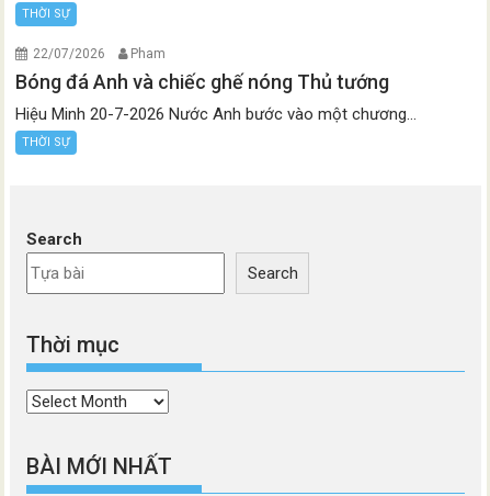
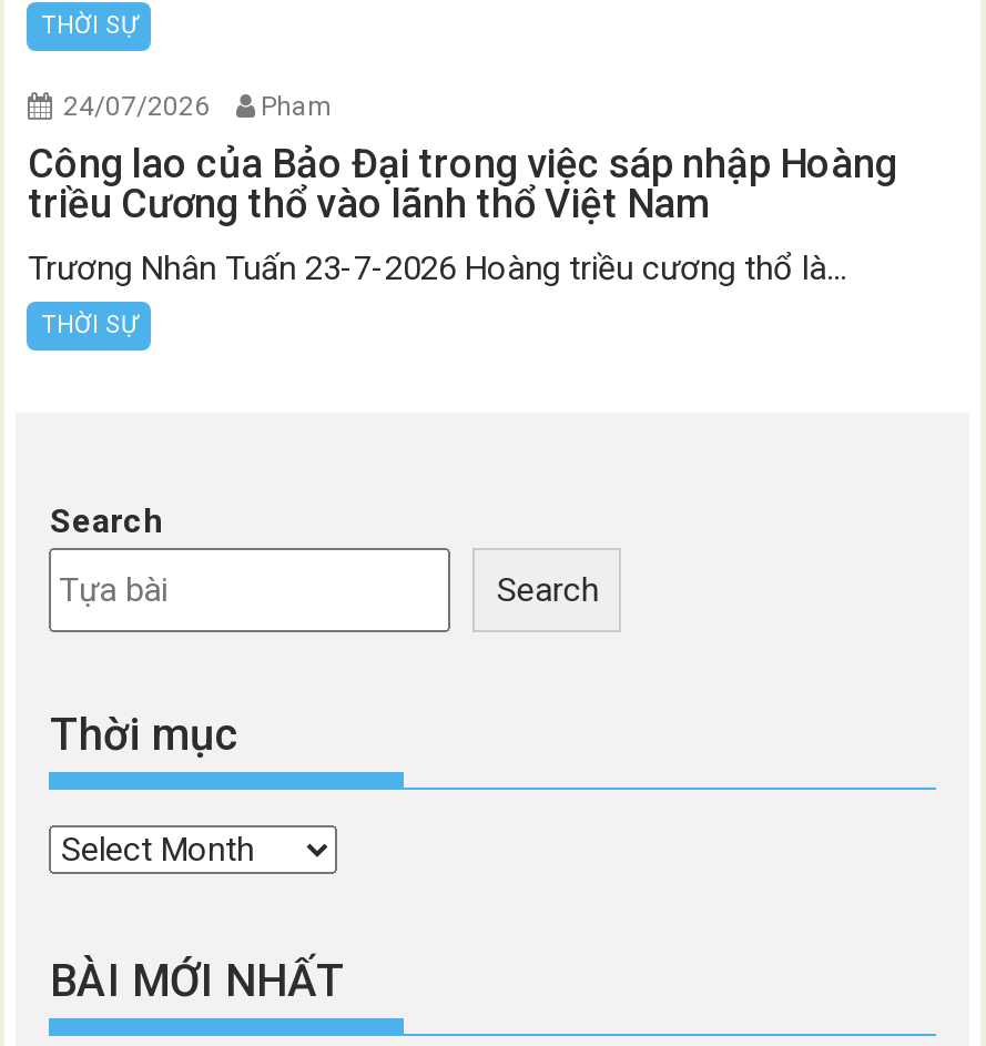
- 22/07/2026 Pham
+ 24/07/2026 Pham

- Bóng đá Anh và chiếc ghế nóng Thủ tướng
+ Công lao của Bảo Đại trong việc sáp nhập Hoàng
+ triều Cương thổ vào lãnh thổ Việt Nam

- Hiệu Minh 20-7-2026 Nước Anh bước vào một chương...
+ Trương Nhân Tuấn 23-7-2026 Hoàng triều cương thổ là...
